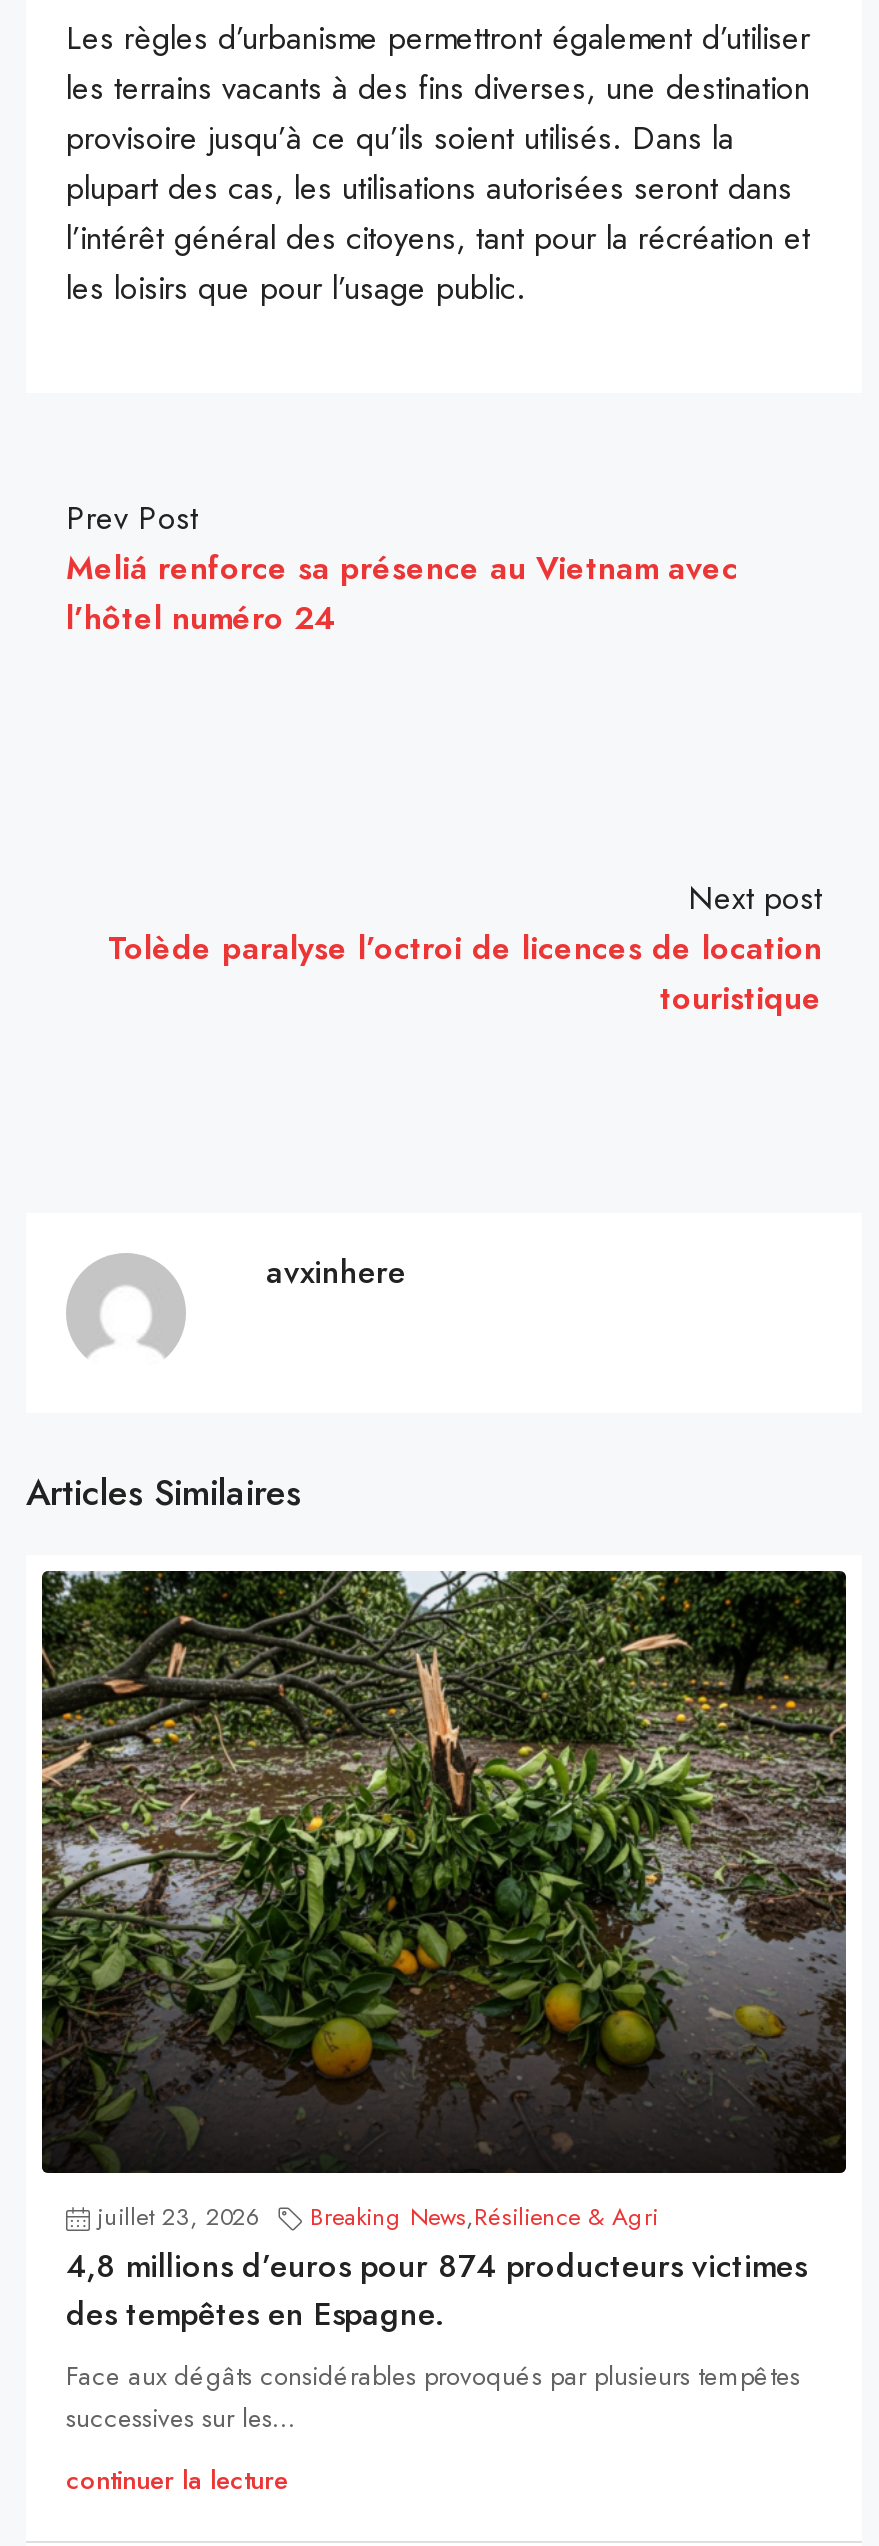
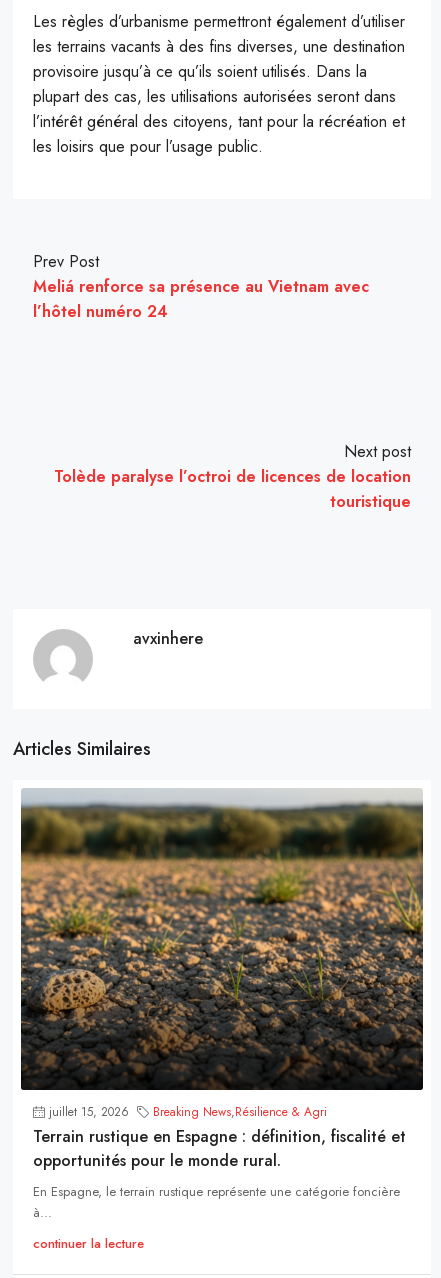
- [image]
- juillet 23, 2026 Breaking News,Résilience & Agri
+ [image]
+ juillet 15, 2026 Breaking News,Résilience & Agri

- 4,8 millions d’euros pour 874 producteurs victimes
- des tempêtes en Espagne.
- Face aux dégâts considérables provoqués par plusieurs tempêtes
- successives sur les...
+ Terrain rustique en Espagne : définition, fiscalité et
+ opportunités pour le monde rural.
+ En Espagne, le terrain rustique représente une catégorie foncière
+ à...
